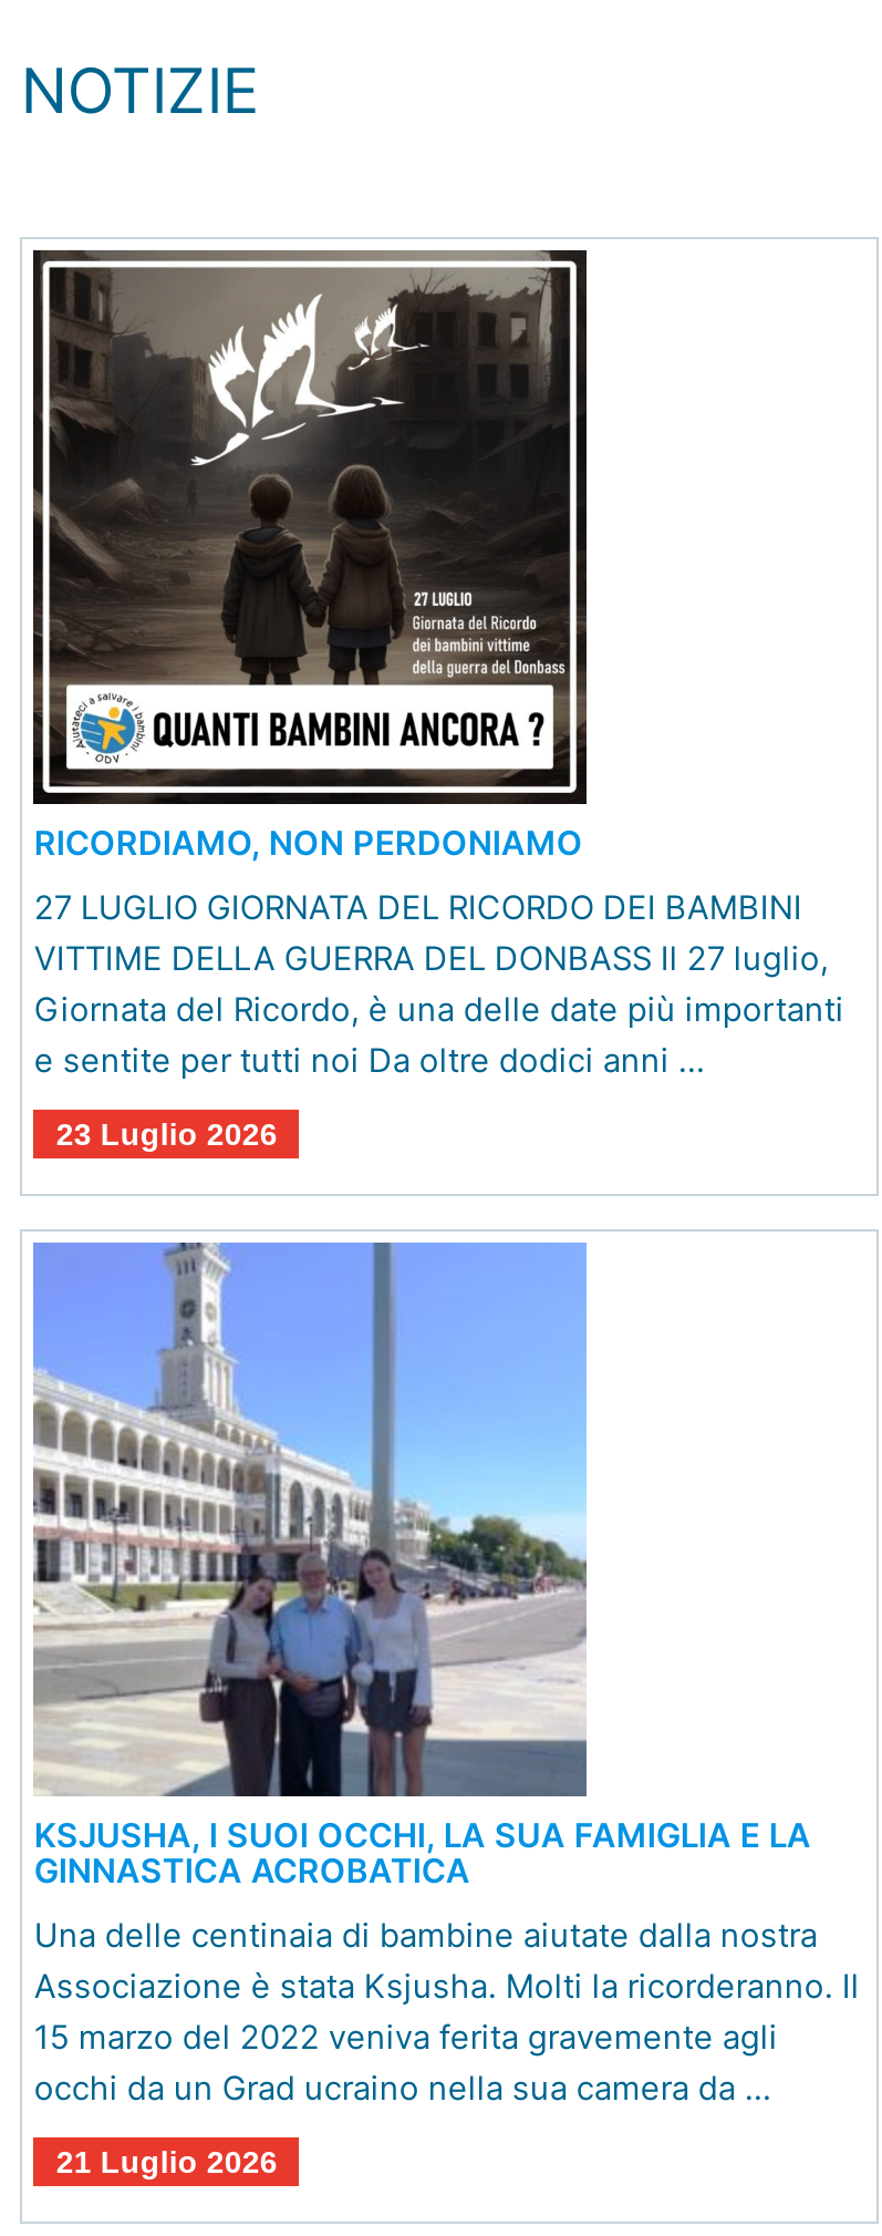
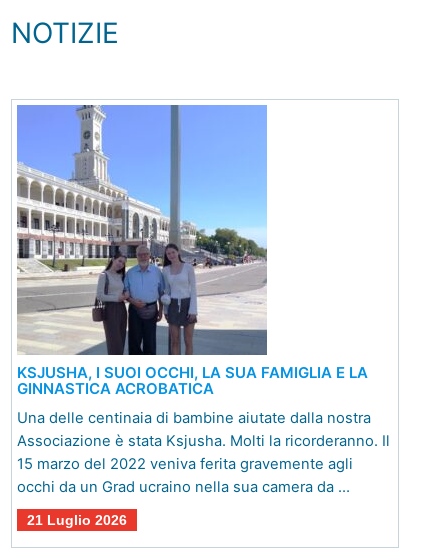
- [image]
- RICORDIAMO, NON PERDONIAMO
- 27 LUGLIO GIORNATA DEL RICORDO DEI BAMBINI
- VITTIME DELLA GUERRA DEL DONBASS Il 27 luglio,
- Giornata del Ricordo, è una delle date più importanti
- e sentite per tutti noi Da oltre dodici anni …
- 23 Luglio 2026
